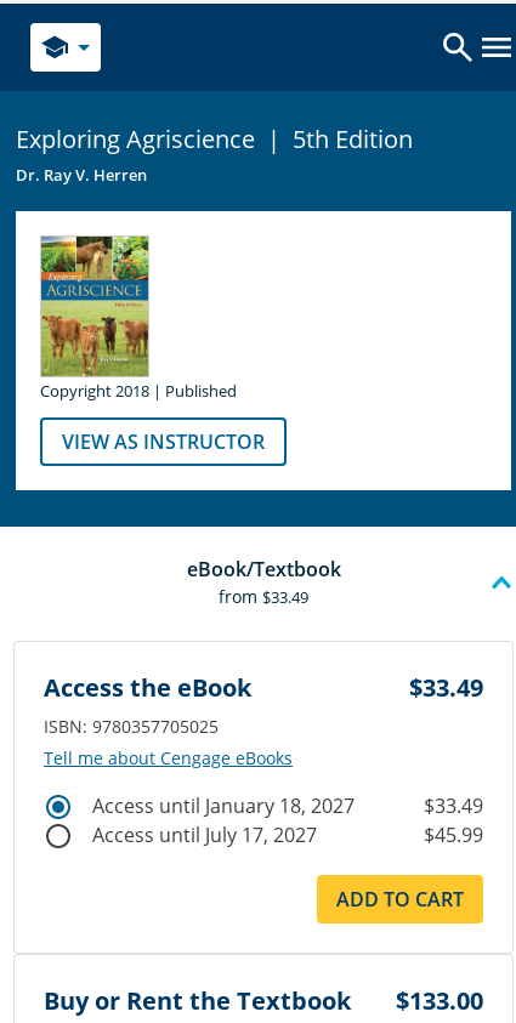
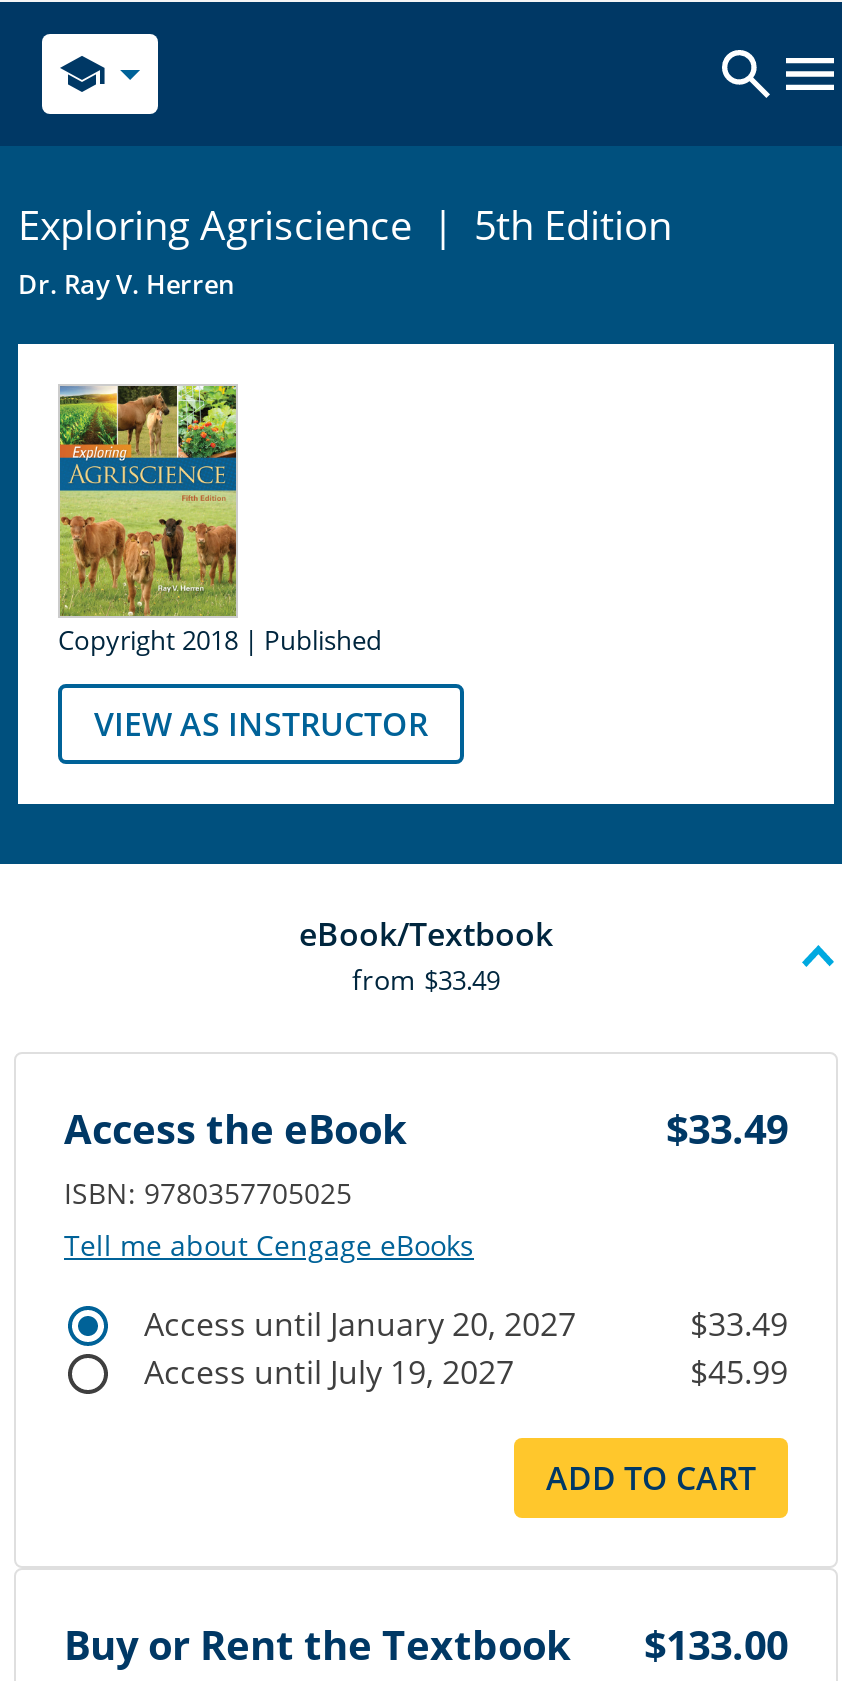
- Access until January 18, 2027
+ Access until January 20, 2027

- Access until July 17, 2027
+ Access until July 19, 2027
